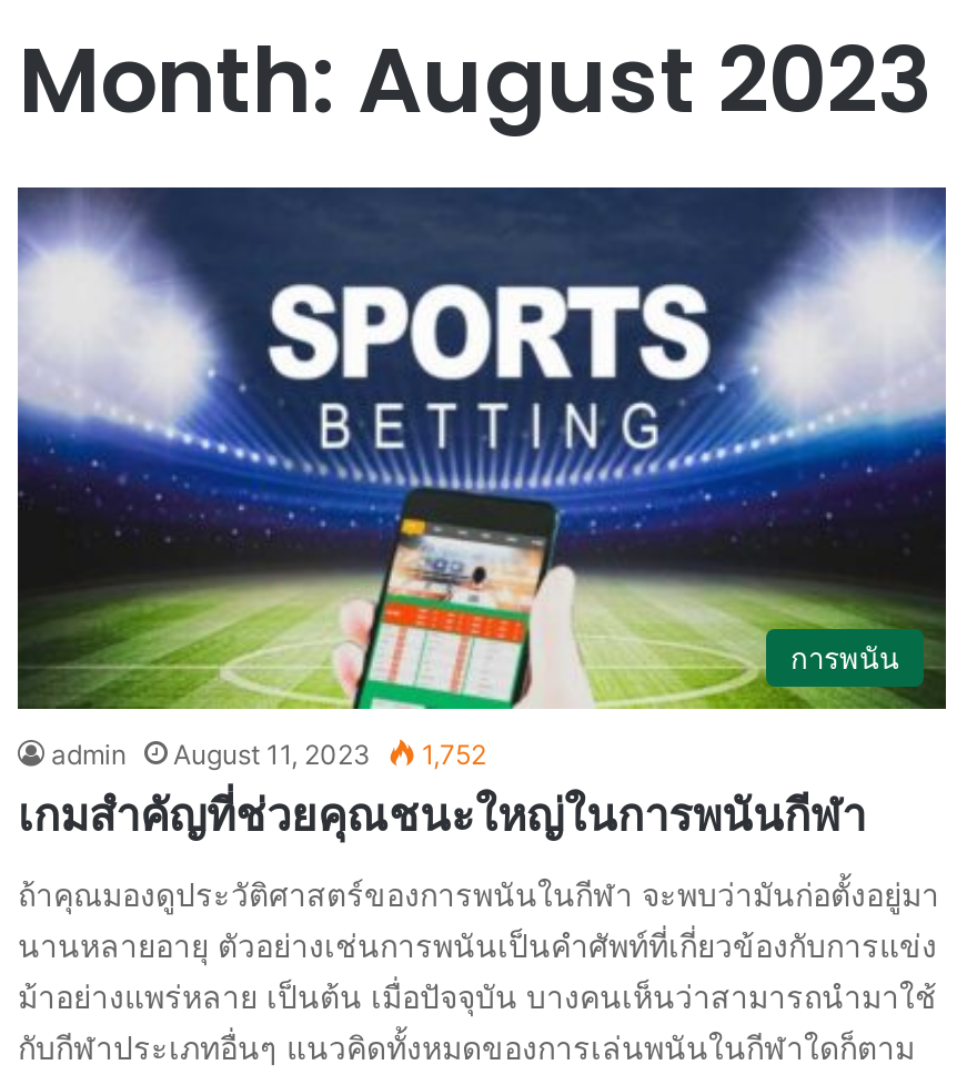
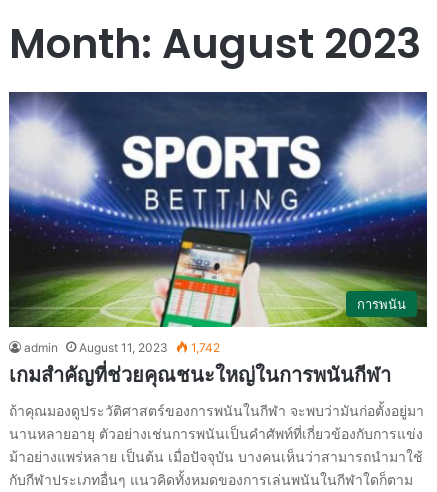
- admin August 11, 2023 1,752
+ admin August 11, 2023 1,742
